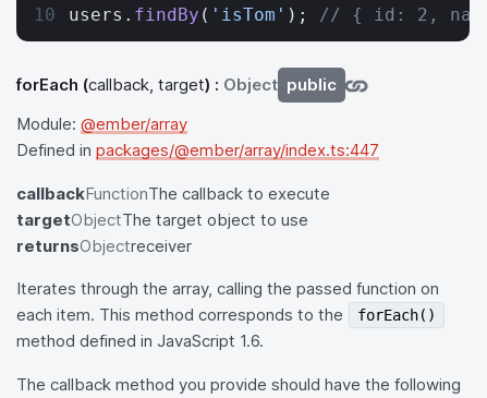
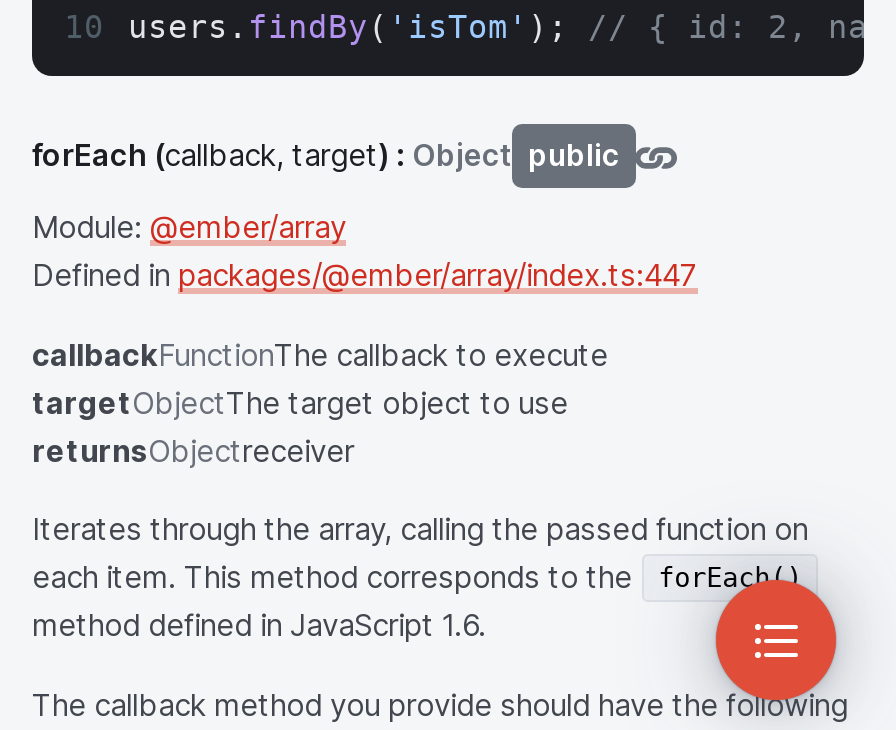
+ [image]
